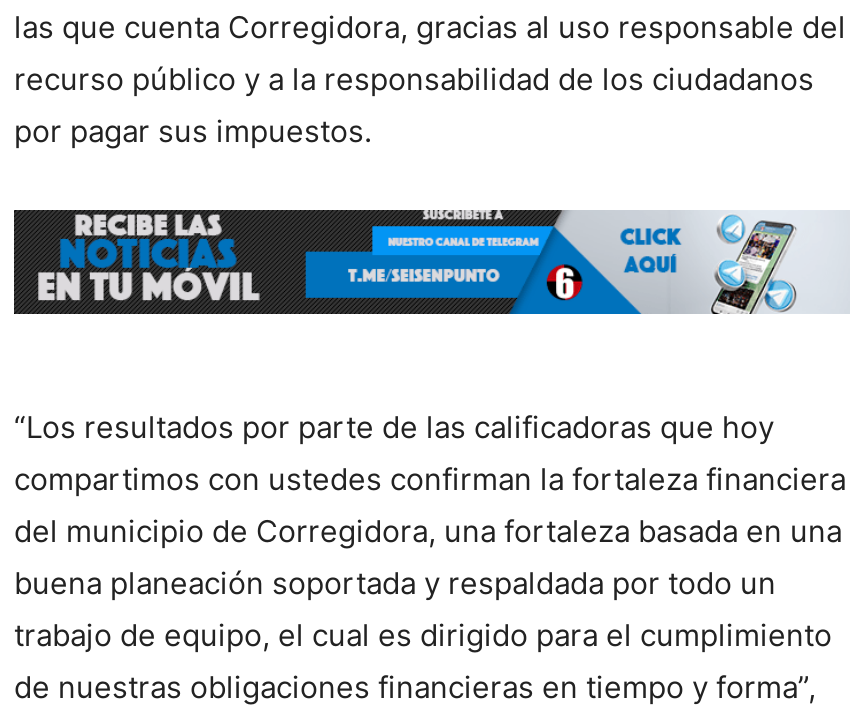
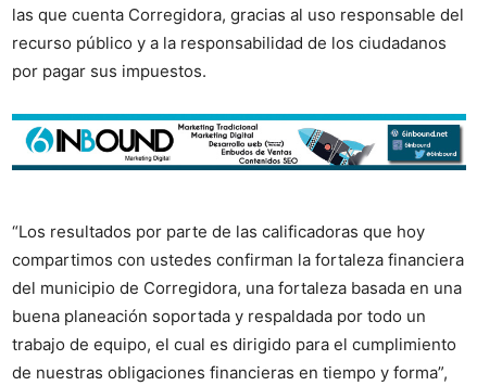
- [image]
+ [image]
